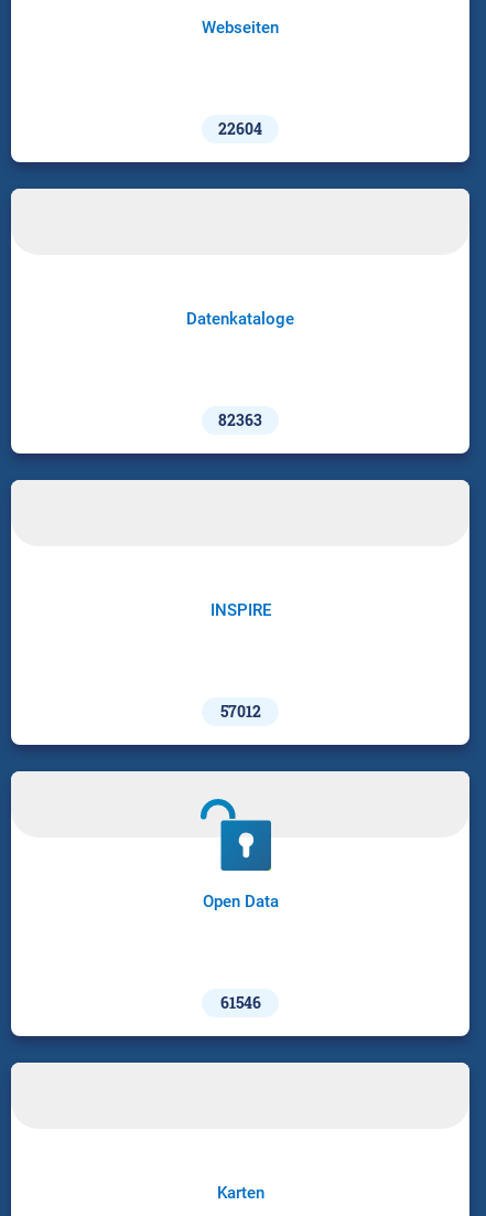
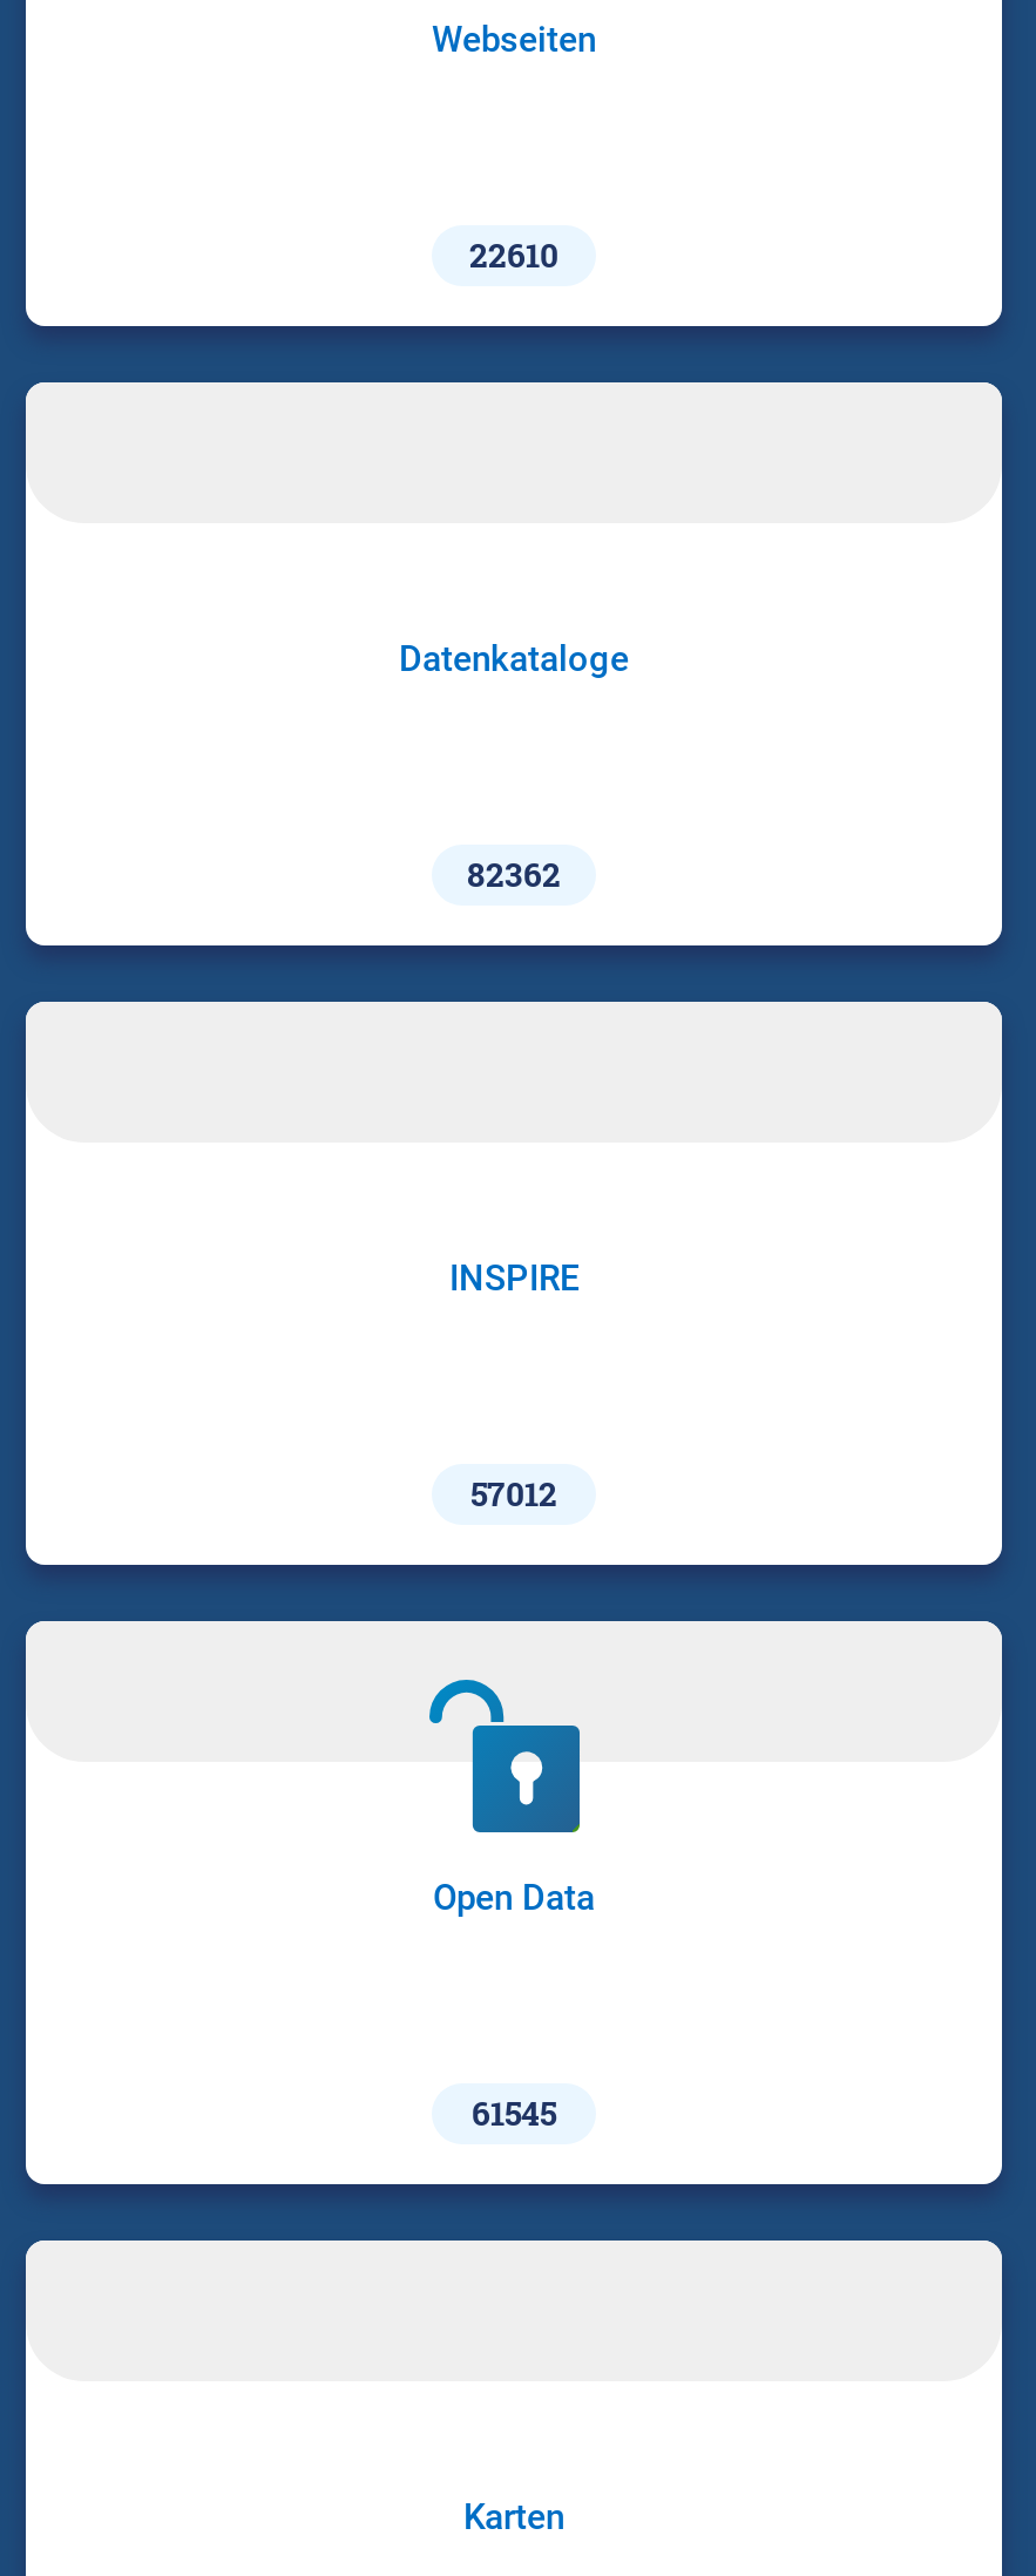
- 22604
+ 22610

- 82363
+ 82362

- 61546
+ 61545
